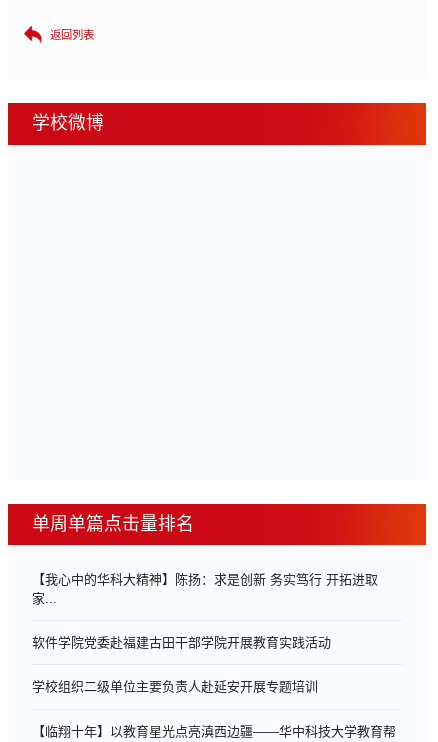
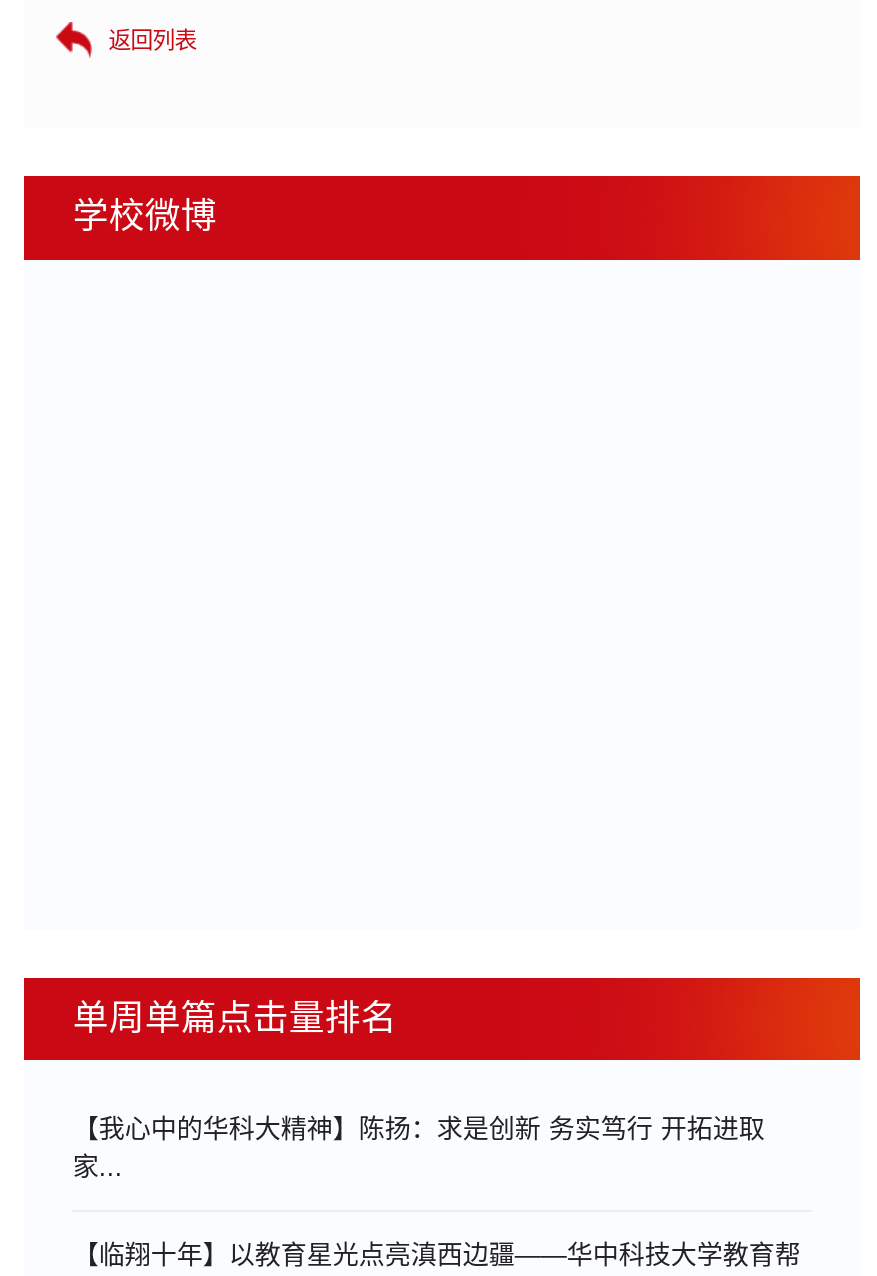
- 软件学院党委赴福建古田干部学院开展教育实践活动
- 学校组织二级单位主要负责人赴延安开展专题培训
